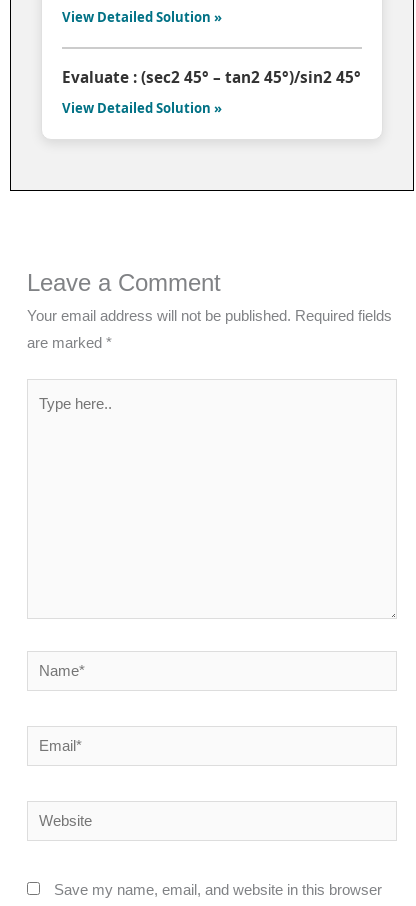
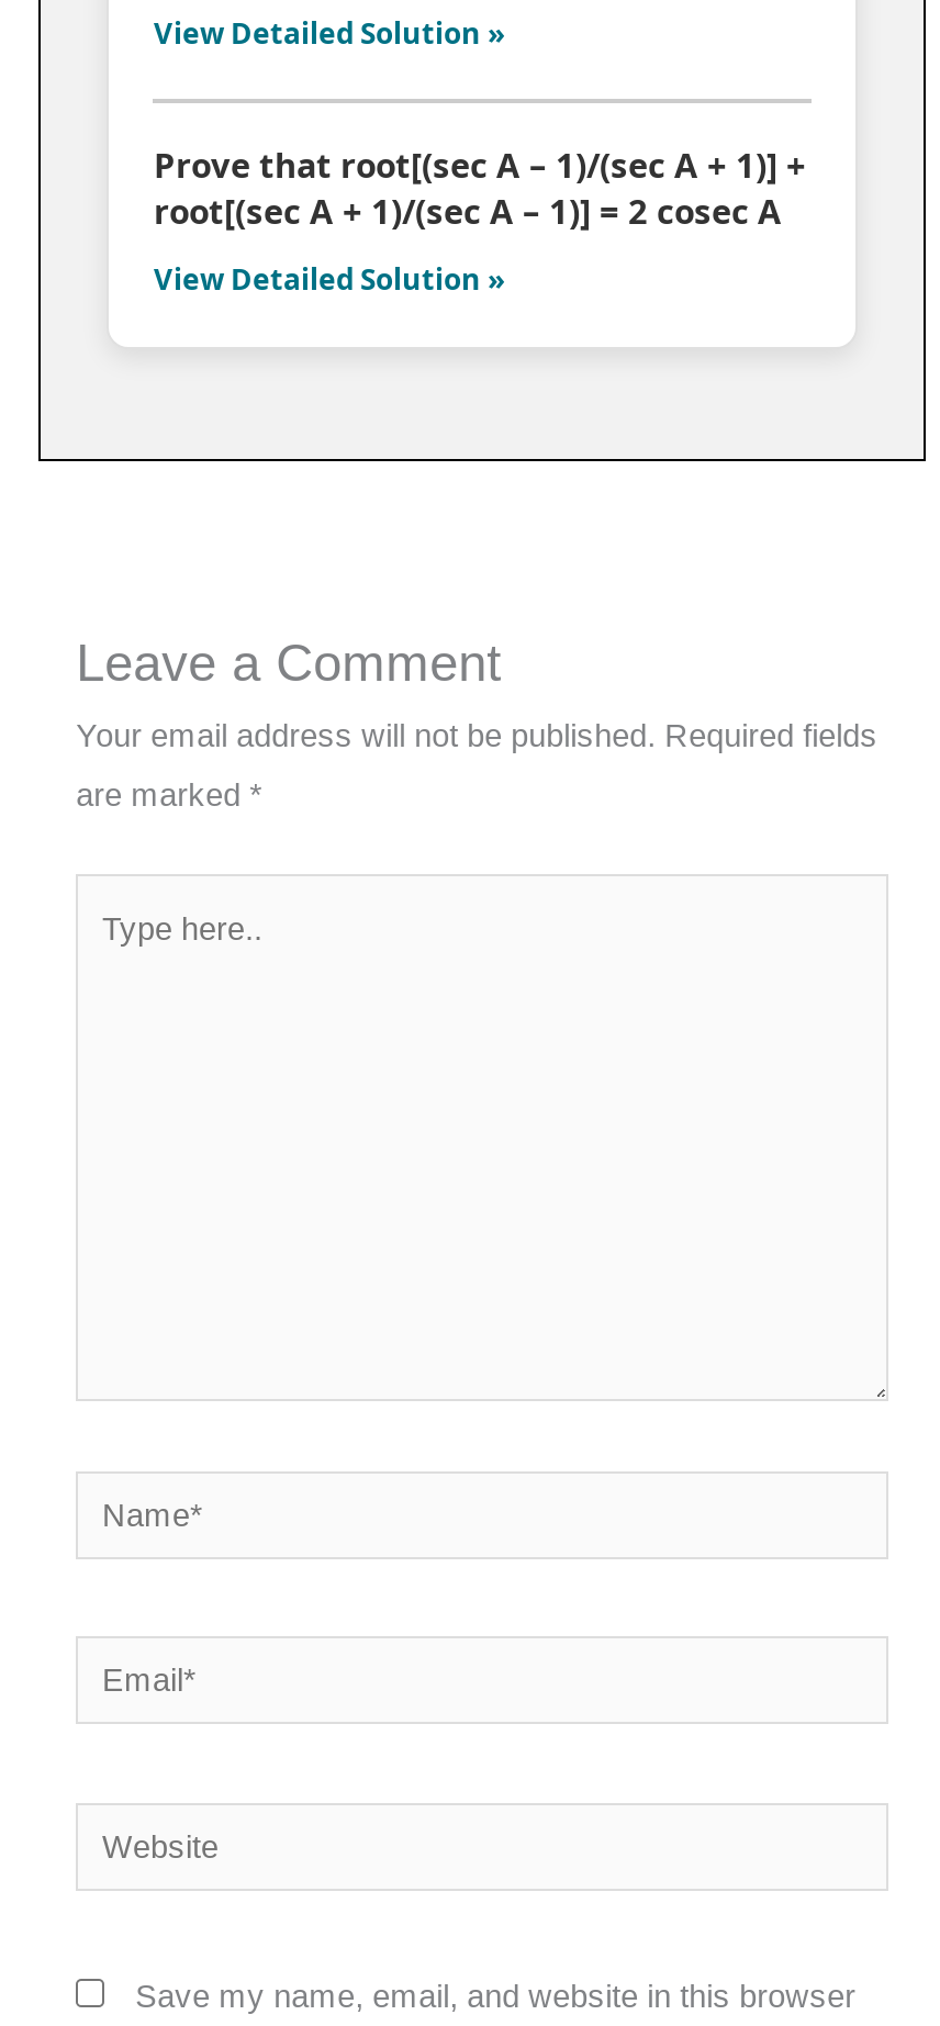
- Evaluate : (sec2 45° – tan2 45°)/sin2 45°
+ Prove that root[(sec A – 1)/(sec A + 1)] +
+ root[(sec A + 1)/(sec A – 1)] = 2 cosec A
